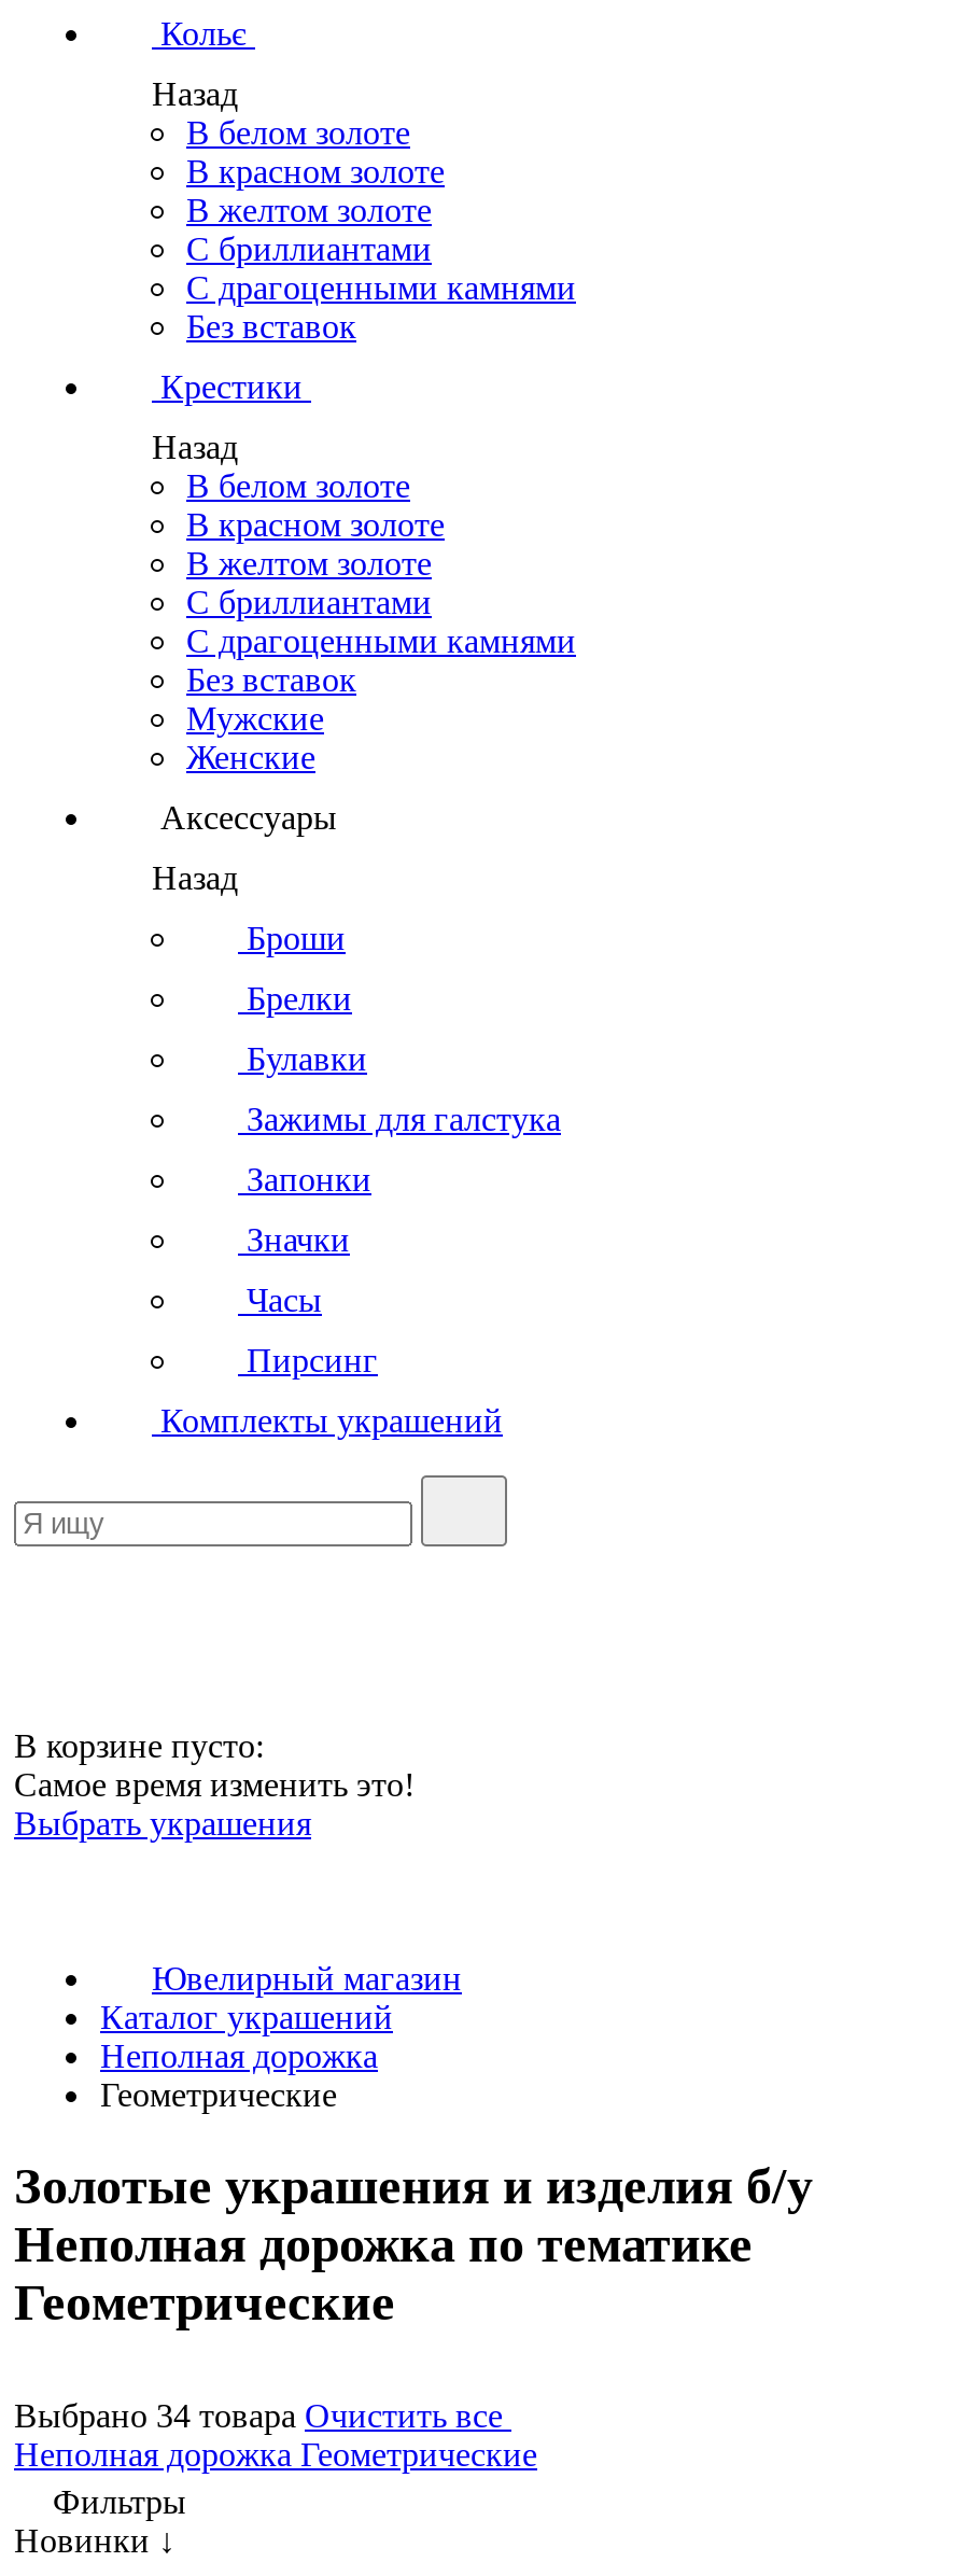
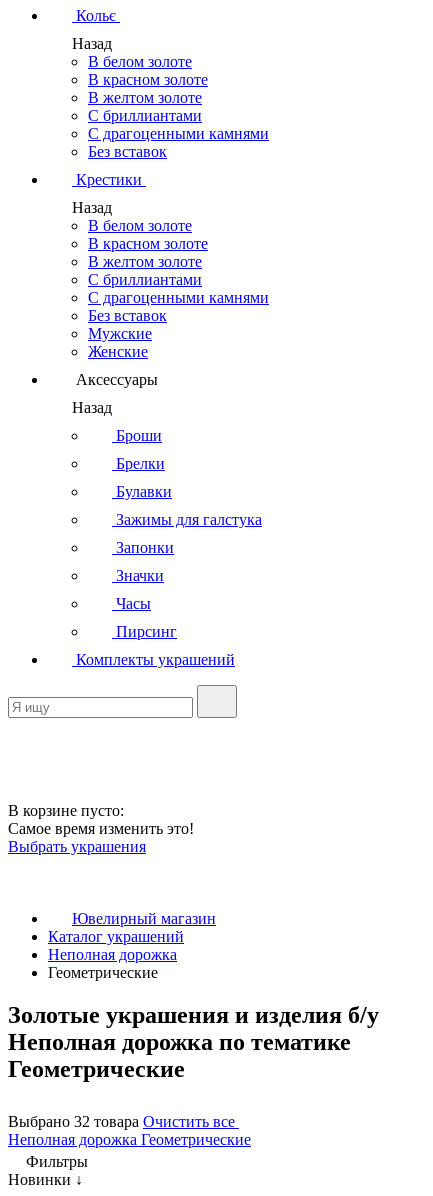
- Выбрано 34 товара Очистить все
+ Выбрано 32 товара Очистить все
